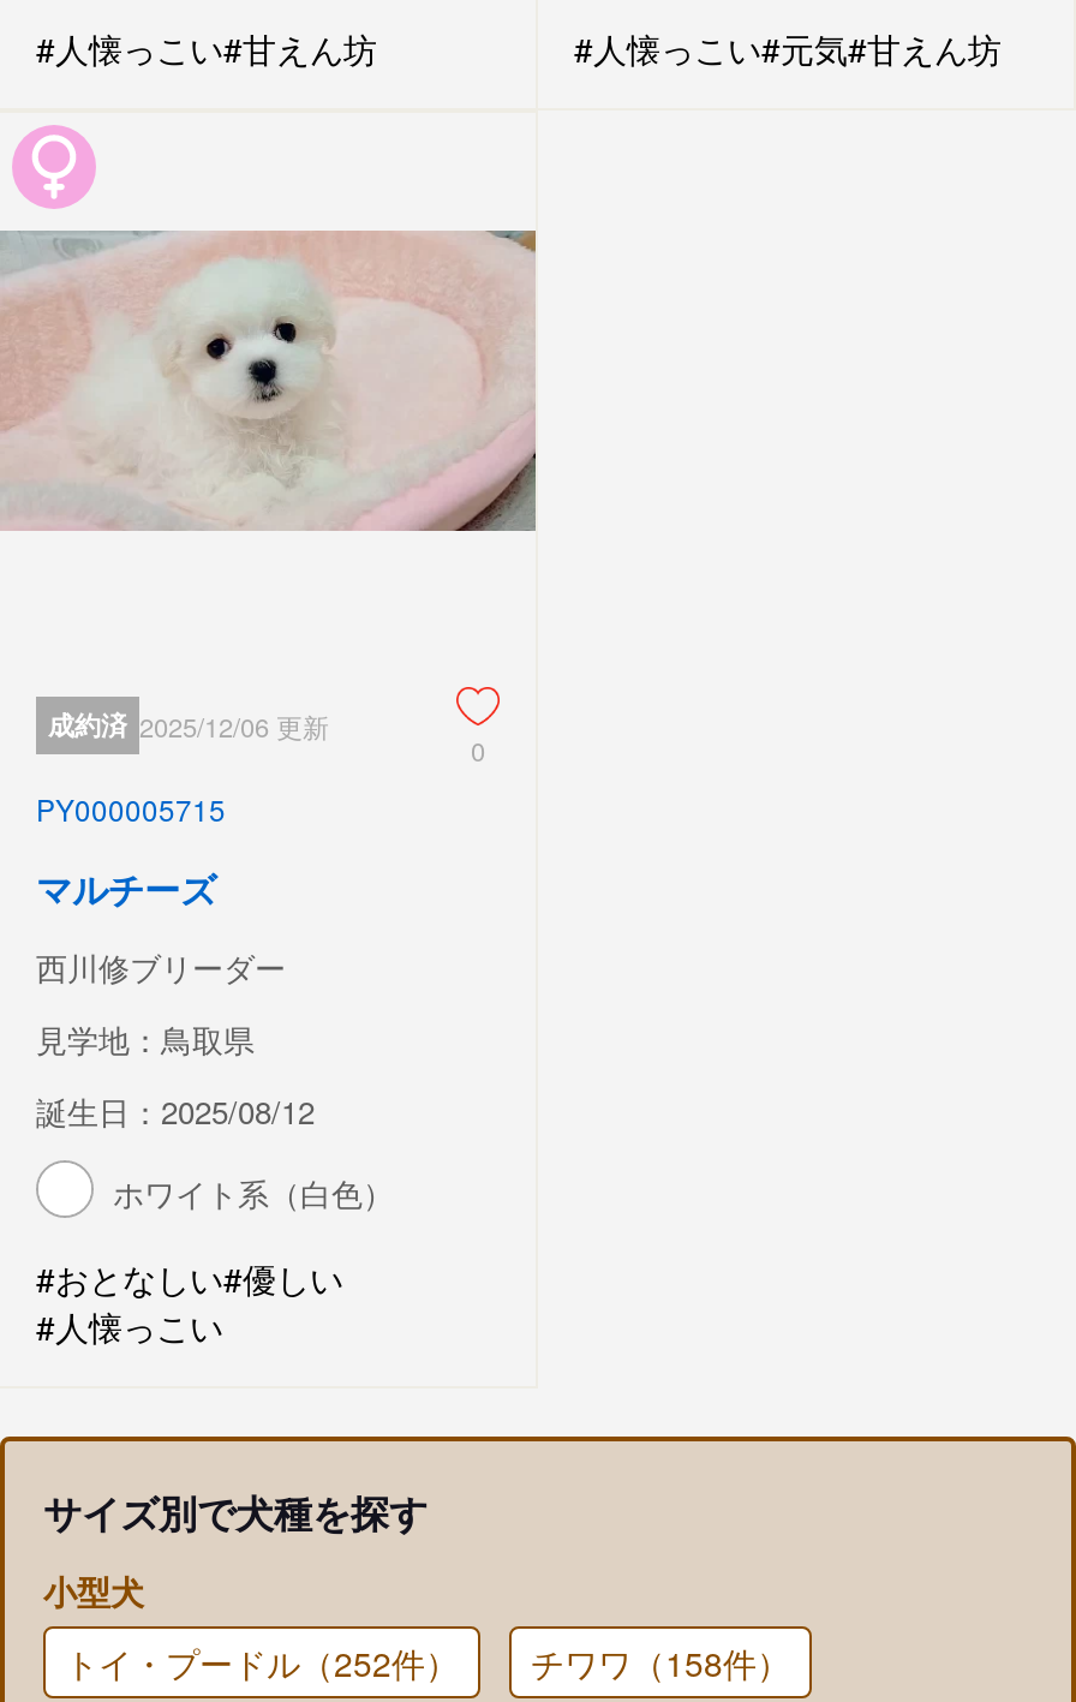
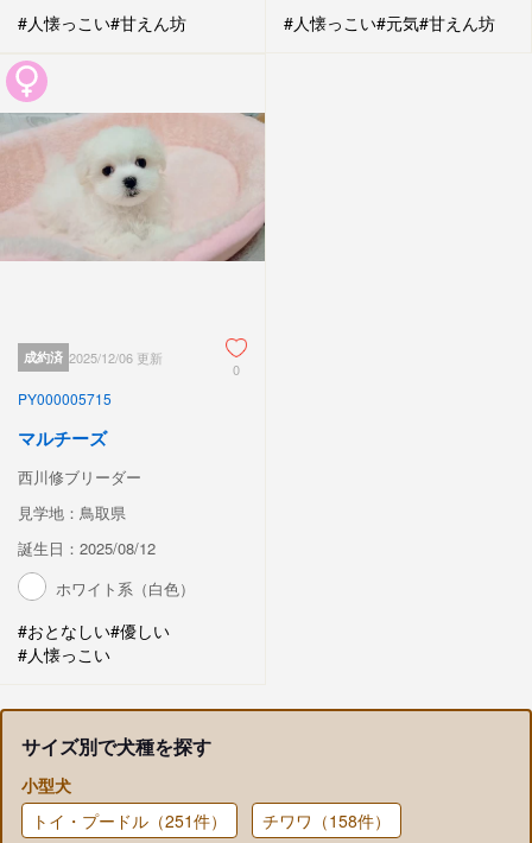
- トイ・プードル（252件）
+ トイ・プードル（251件）
